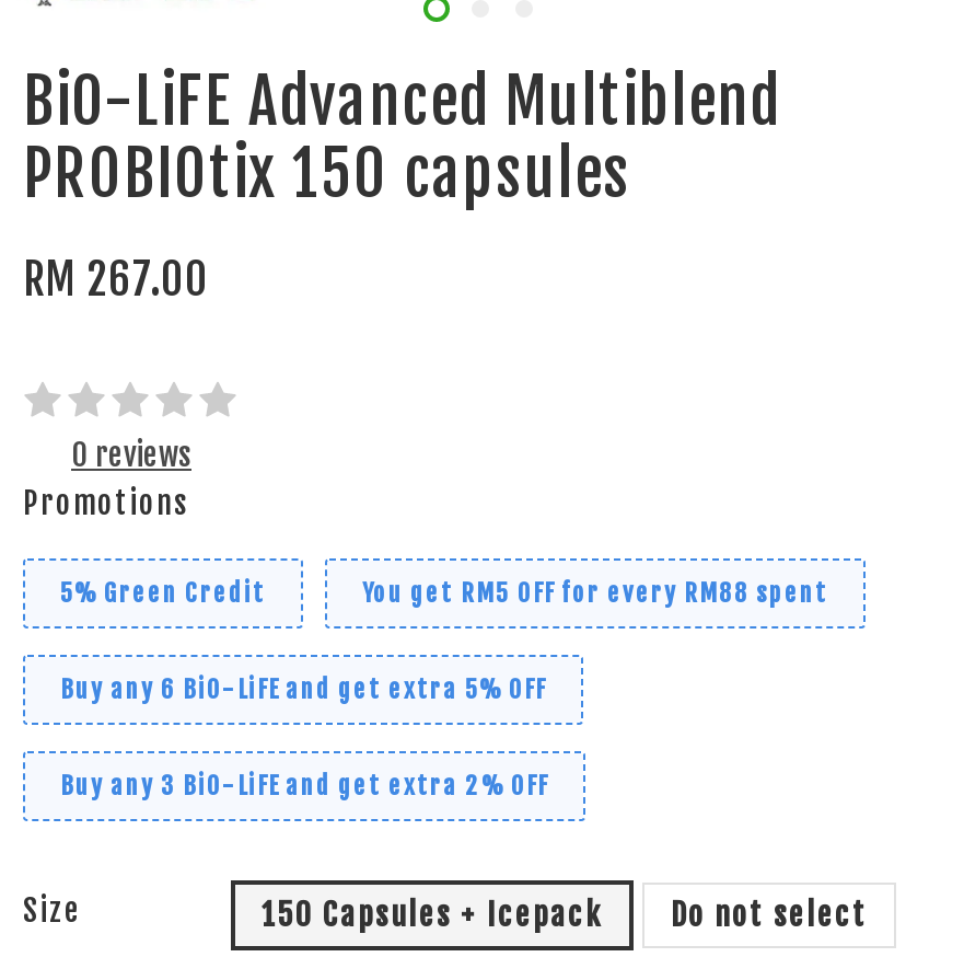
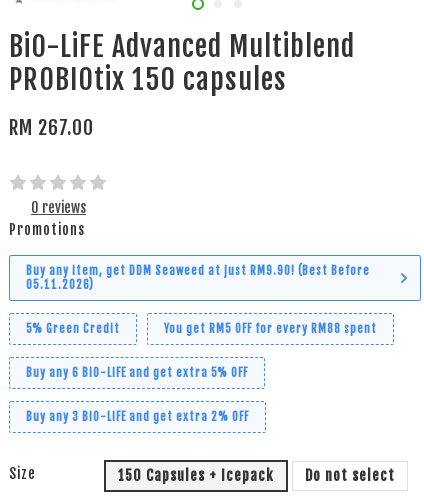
+ Buy any item, get DDM Seaweed at just RM9.90! (Best Before
+ 05.11.2026)
